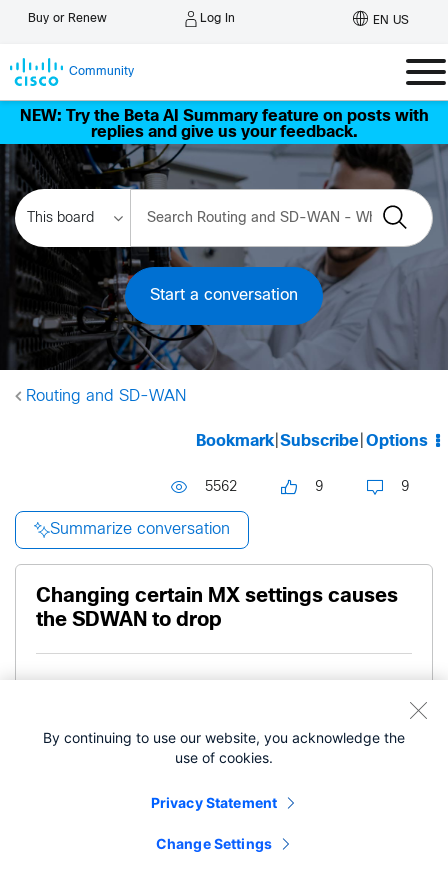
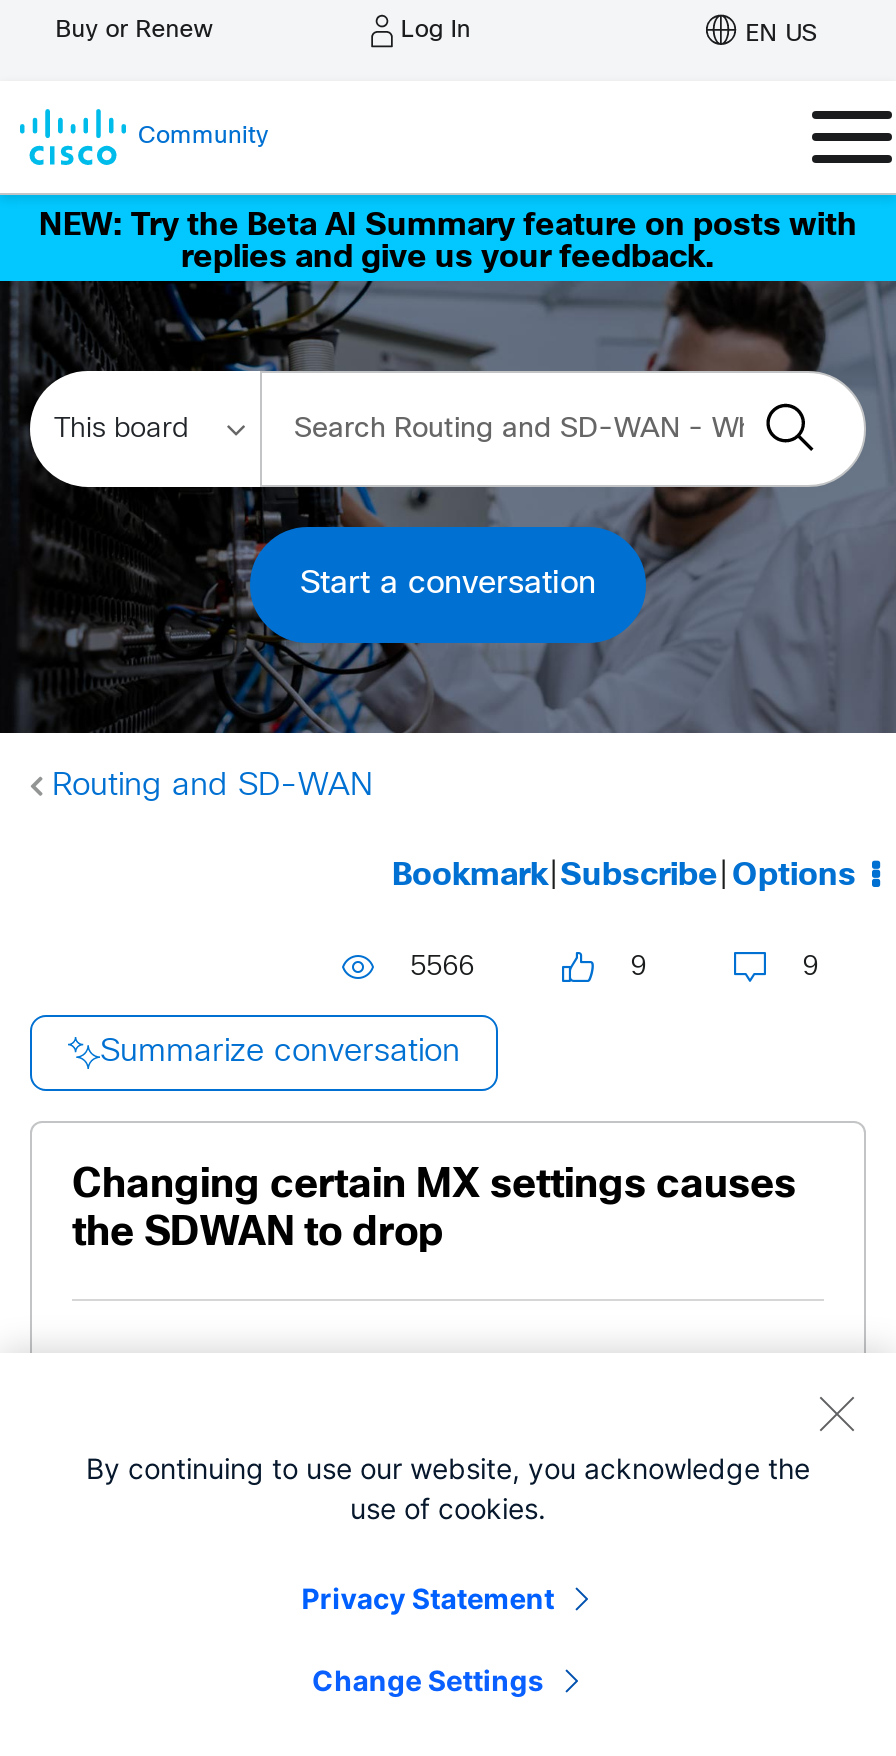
- 5562
+ 5566
